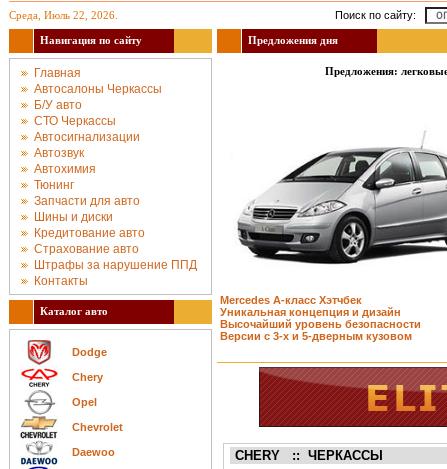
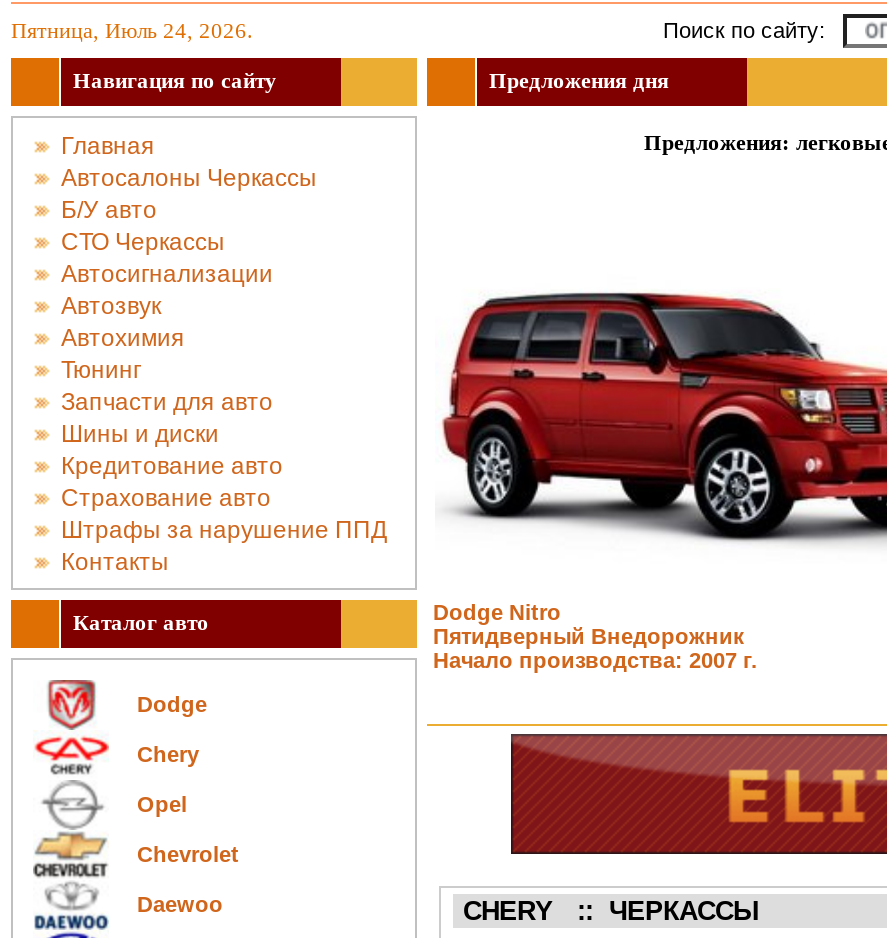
- Среда, Июль 22, 2026.
+ Пятница, Июль 24, 2026.

- [image]
- Mercedes A-класс Хэтчбек
- Уникальная концепция и дизайн
- Высочайший уровень безопасности
- Версии с 3-х и 5-дверным кузовом
+ [image]
+ Dodge Nitro
+ Пятидверный Внедорожник
+ Начало производства: 2007 г.
